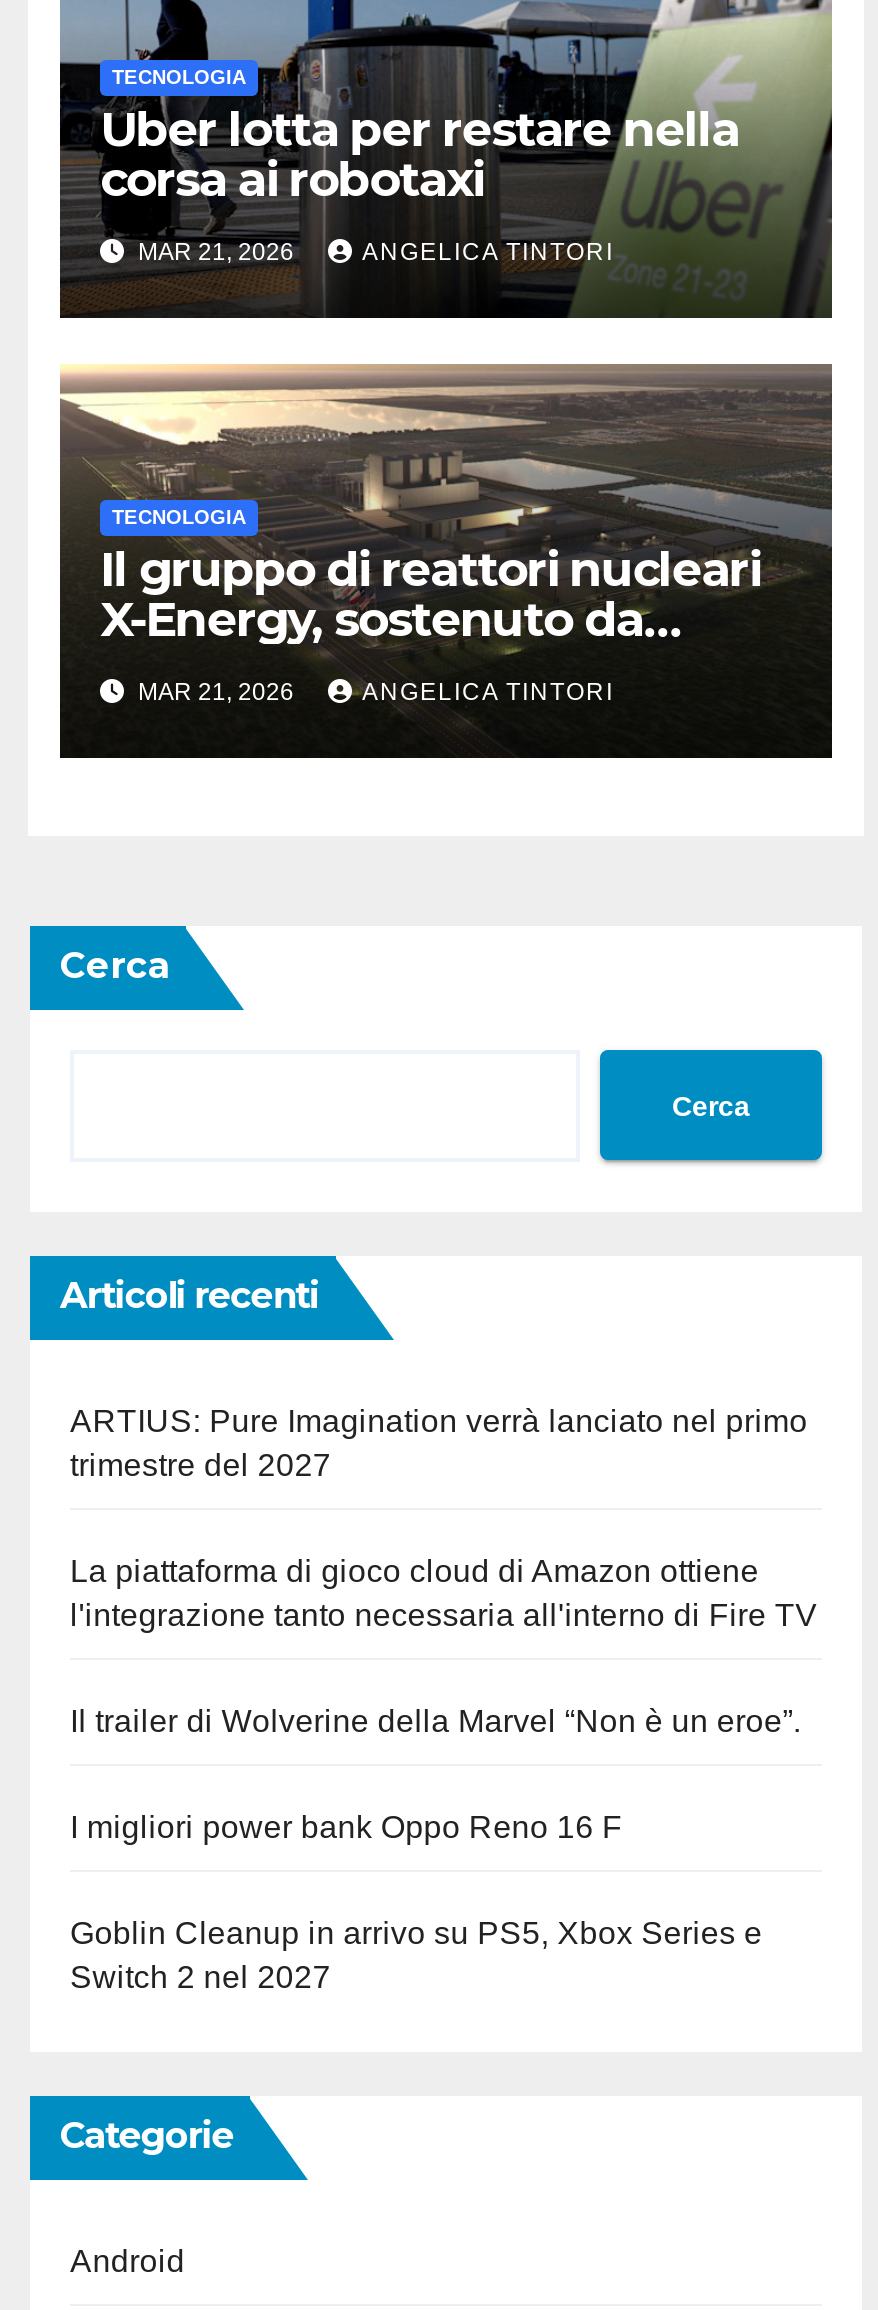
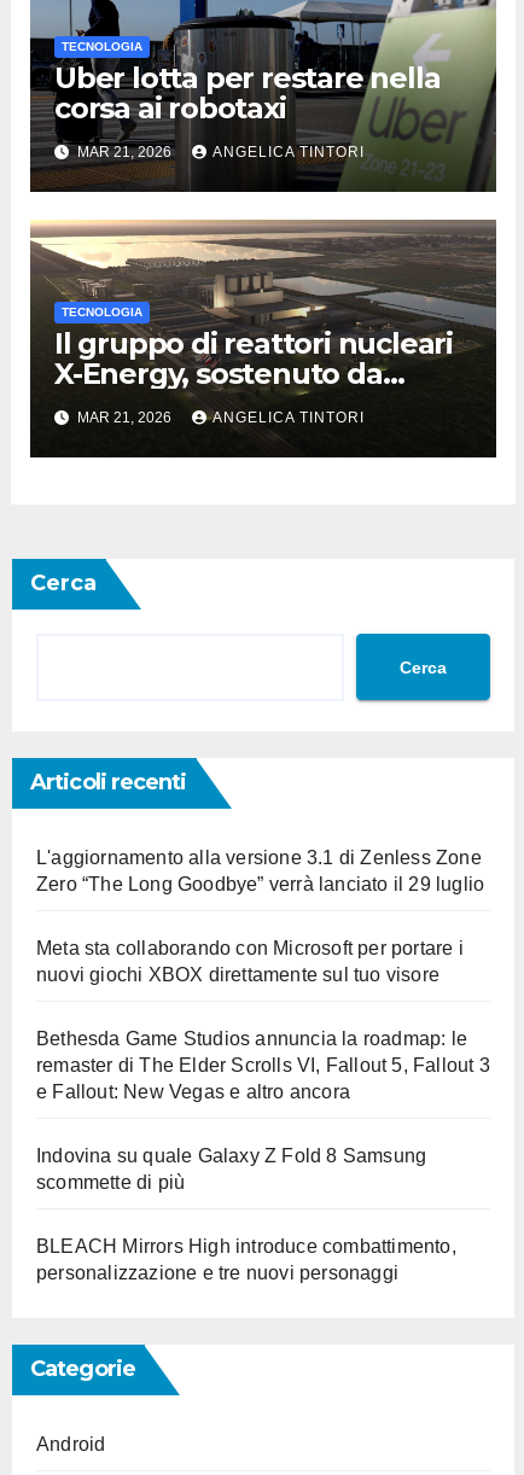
- ARTIUS: Pure Imagination verrà lanciato nel primo
- trimestre del 2027
+ L'aggiornamento alla versione 3.1 di Zenless Zone
+ Zero “The Long Goodbye” verrà lanciato il 29 luglio

- La piattaforma di gioco cloud di Amazon ottiene
- l'integrazione tanto necessaria all'interno di Fire TV
+ Meta sta collaborando con Microsoft per portare i
+ nuovi giochi XBOX direttamente sul tuo visore

- Il trailer di Wolverine della Marvel “Non è un eroe”.
+ Bethesda Game Studios annuncia la roadmap: le
+ remaster di The Elder Scrolls VI, Fallout 5, Fallout 3
+ e Fallout: New Vegas e altro ancora

- I migliori power bank Oppo Reno 16 F
+ Indovina su quale Galaxy Z Fold 8 Samsung
+ scommette di più

- Goblin Cleanup in arrivo su PS5, Xbox Series e
- Switch 2 nel 2027
+ BLEACH Mirrors High introduce combattimento,
+ personalizzazione e tre nuovi personaggi
